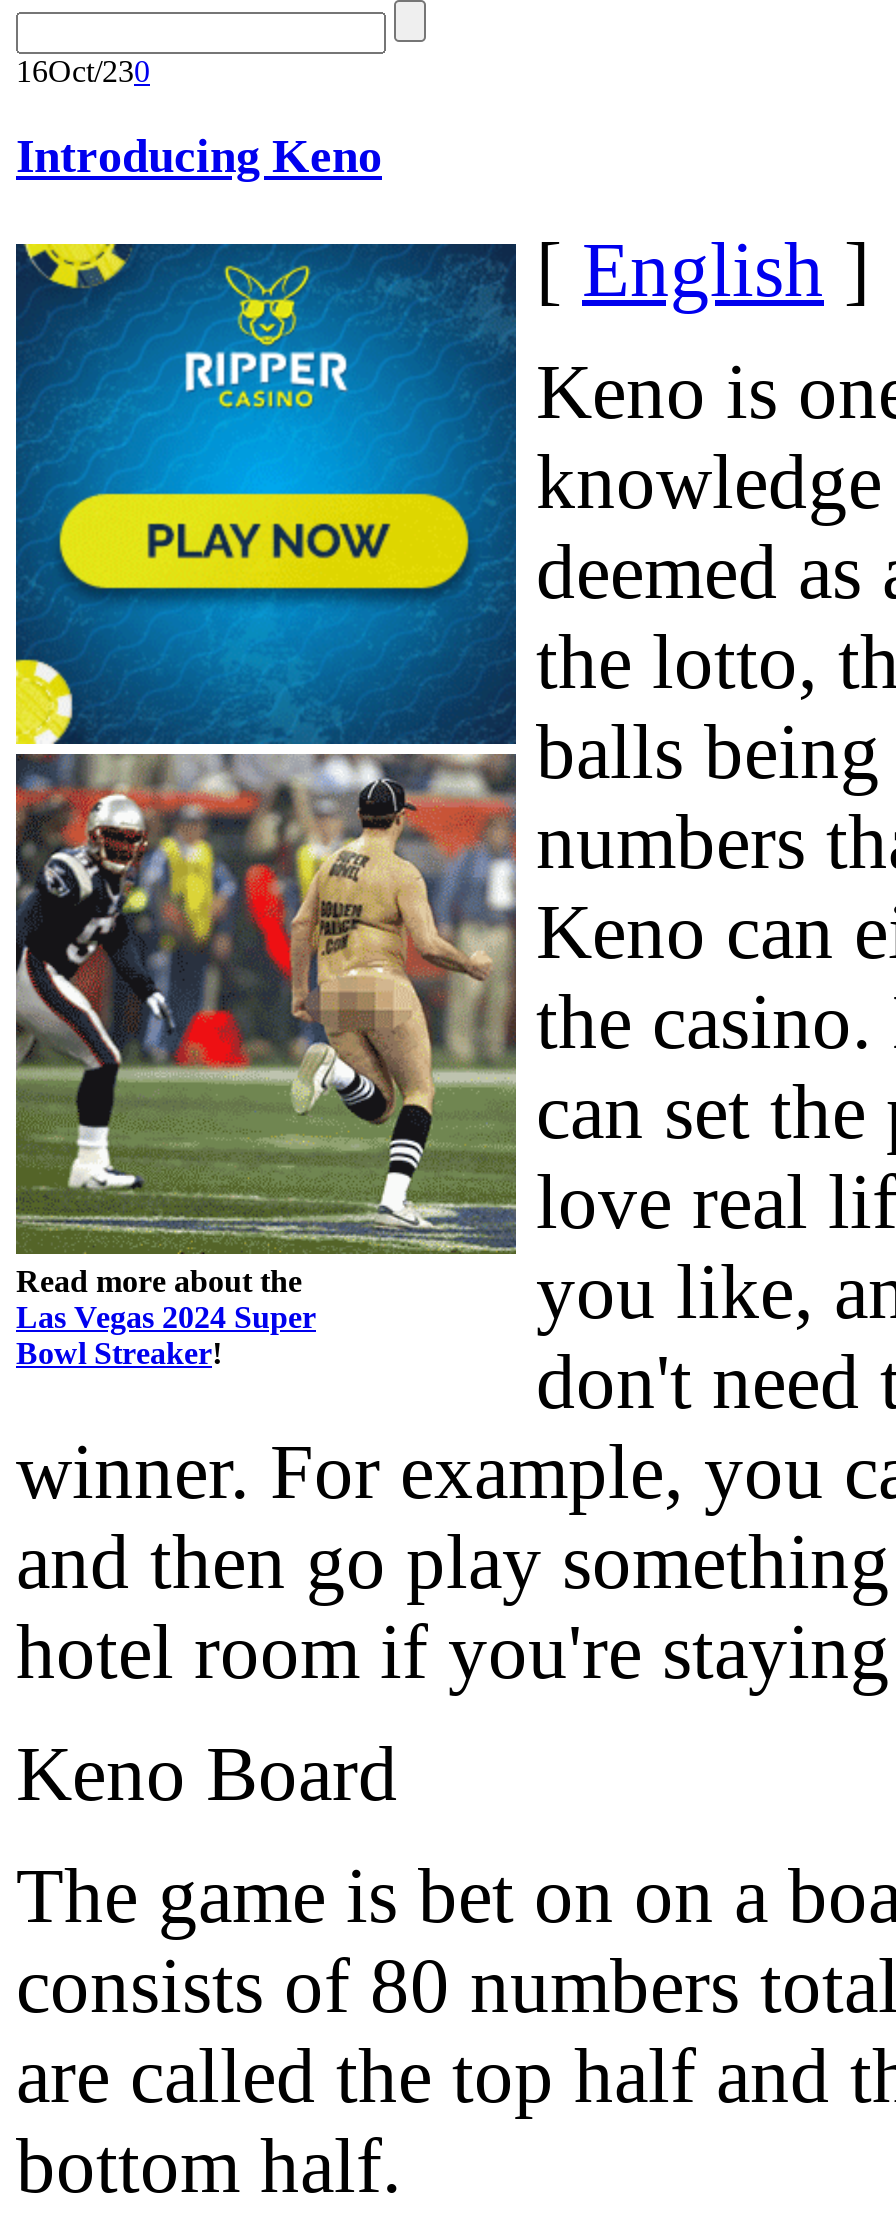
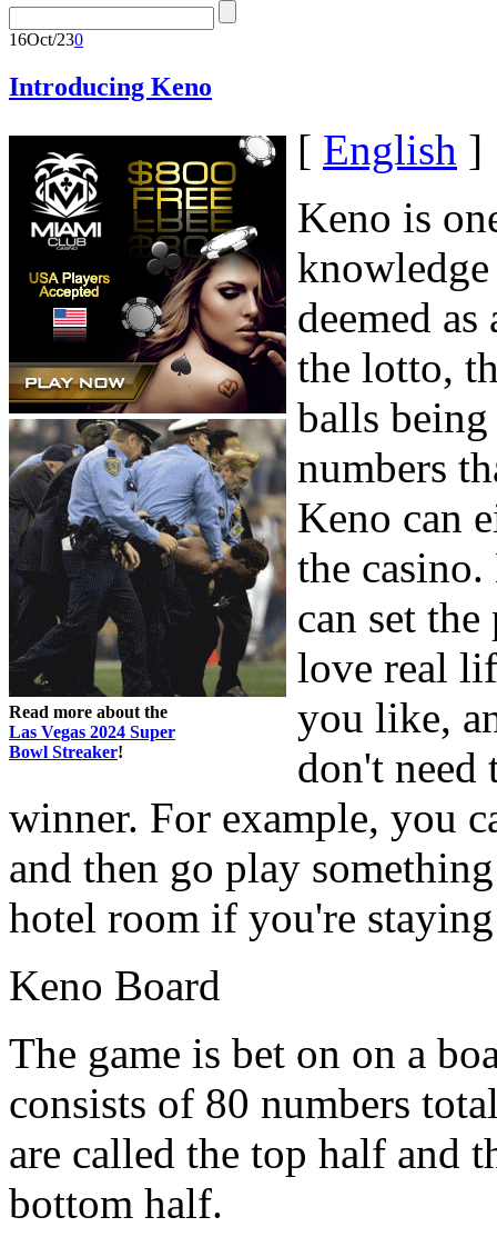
- [image]
+ [image]
